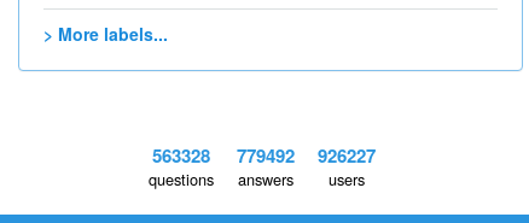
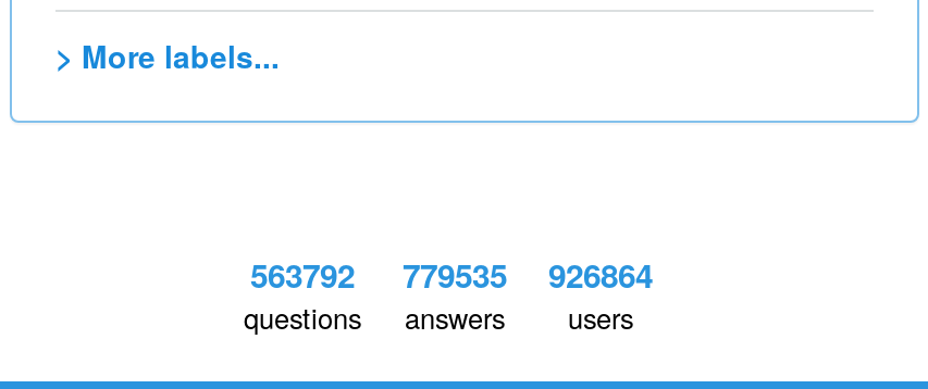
- 563328
+ 563792

- 779492
+ 779535

- 926227
+ 926864
